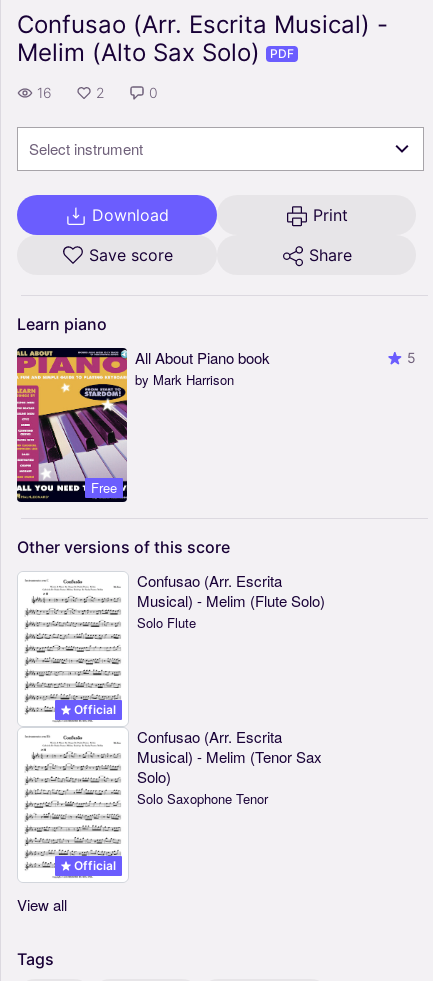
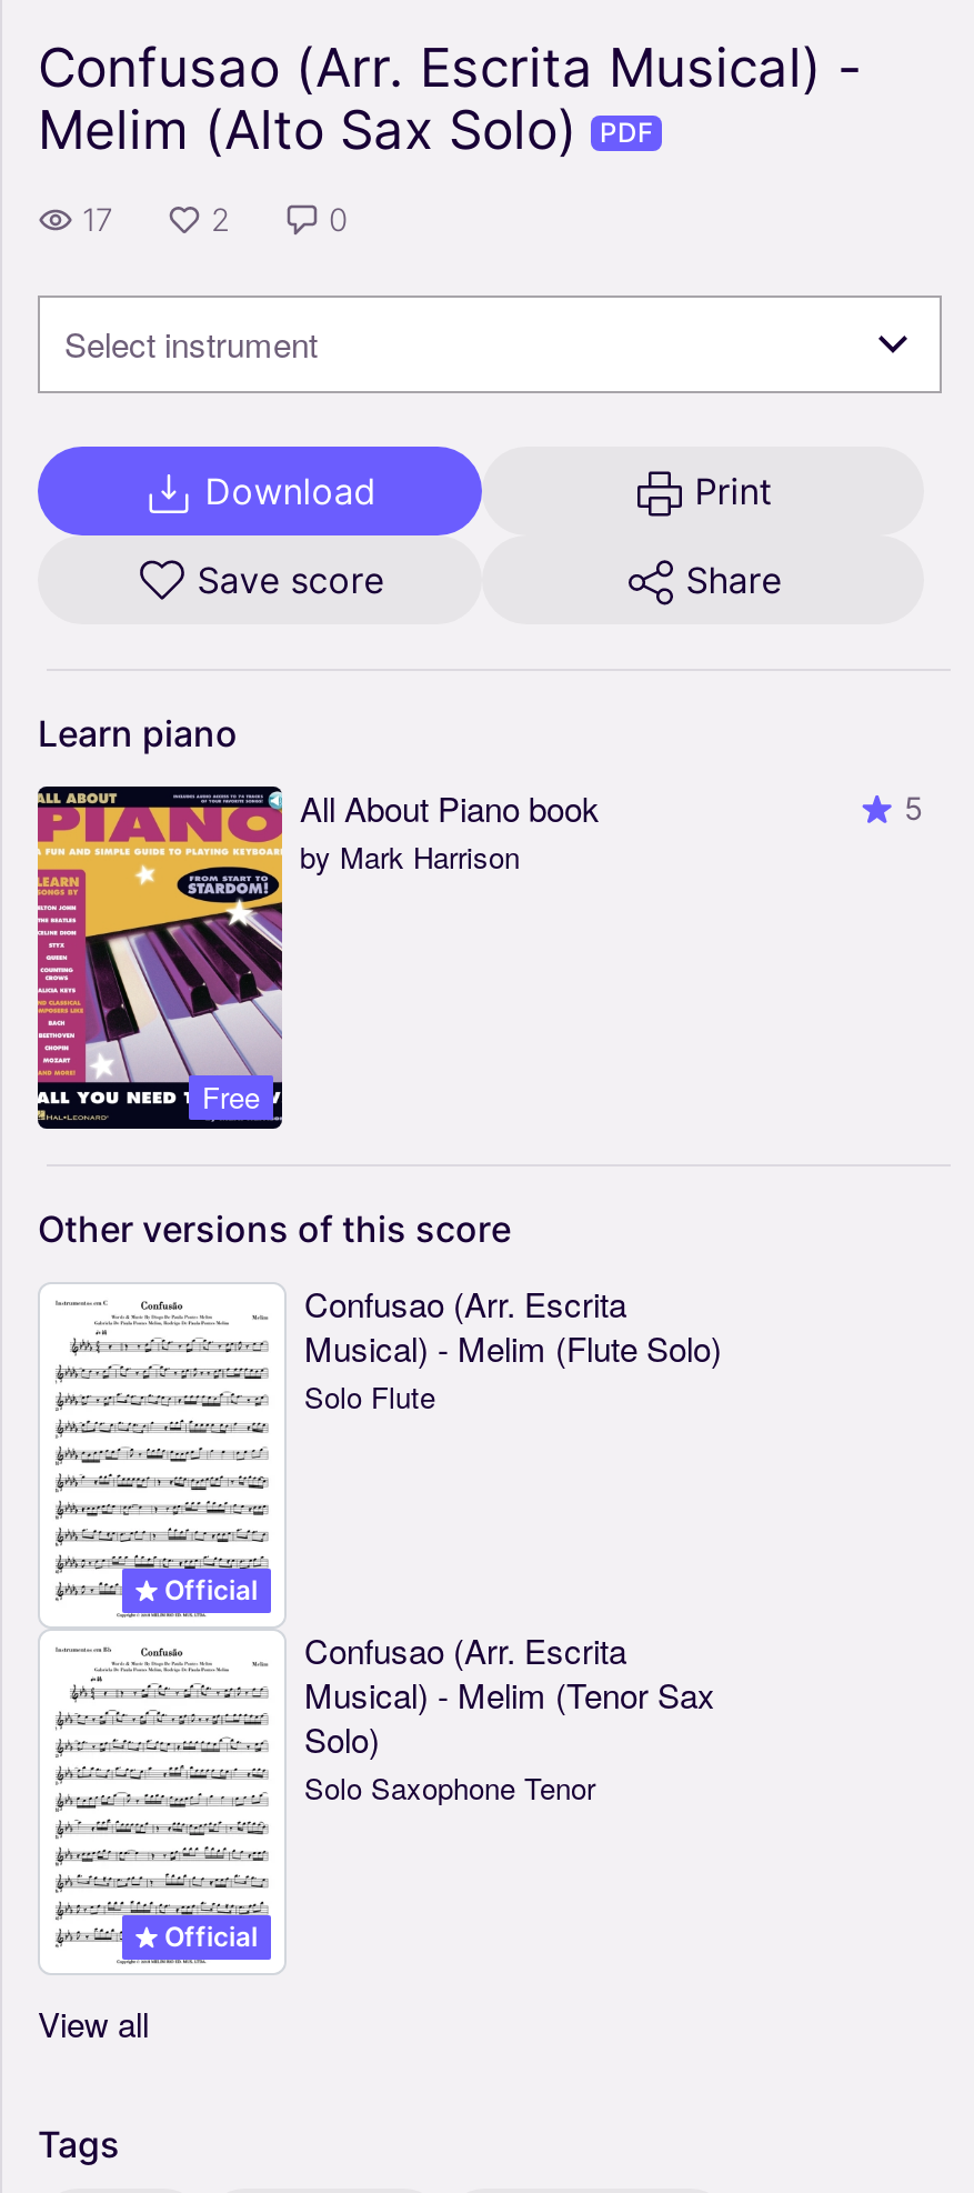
- 16
+ 17
